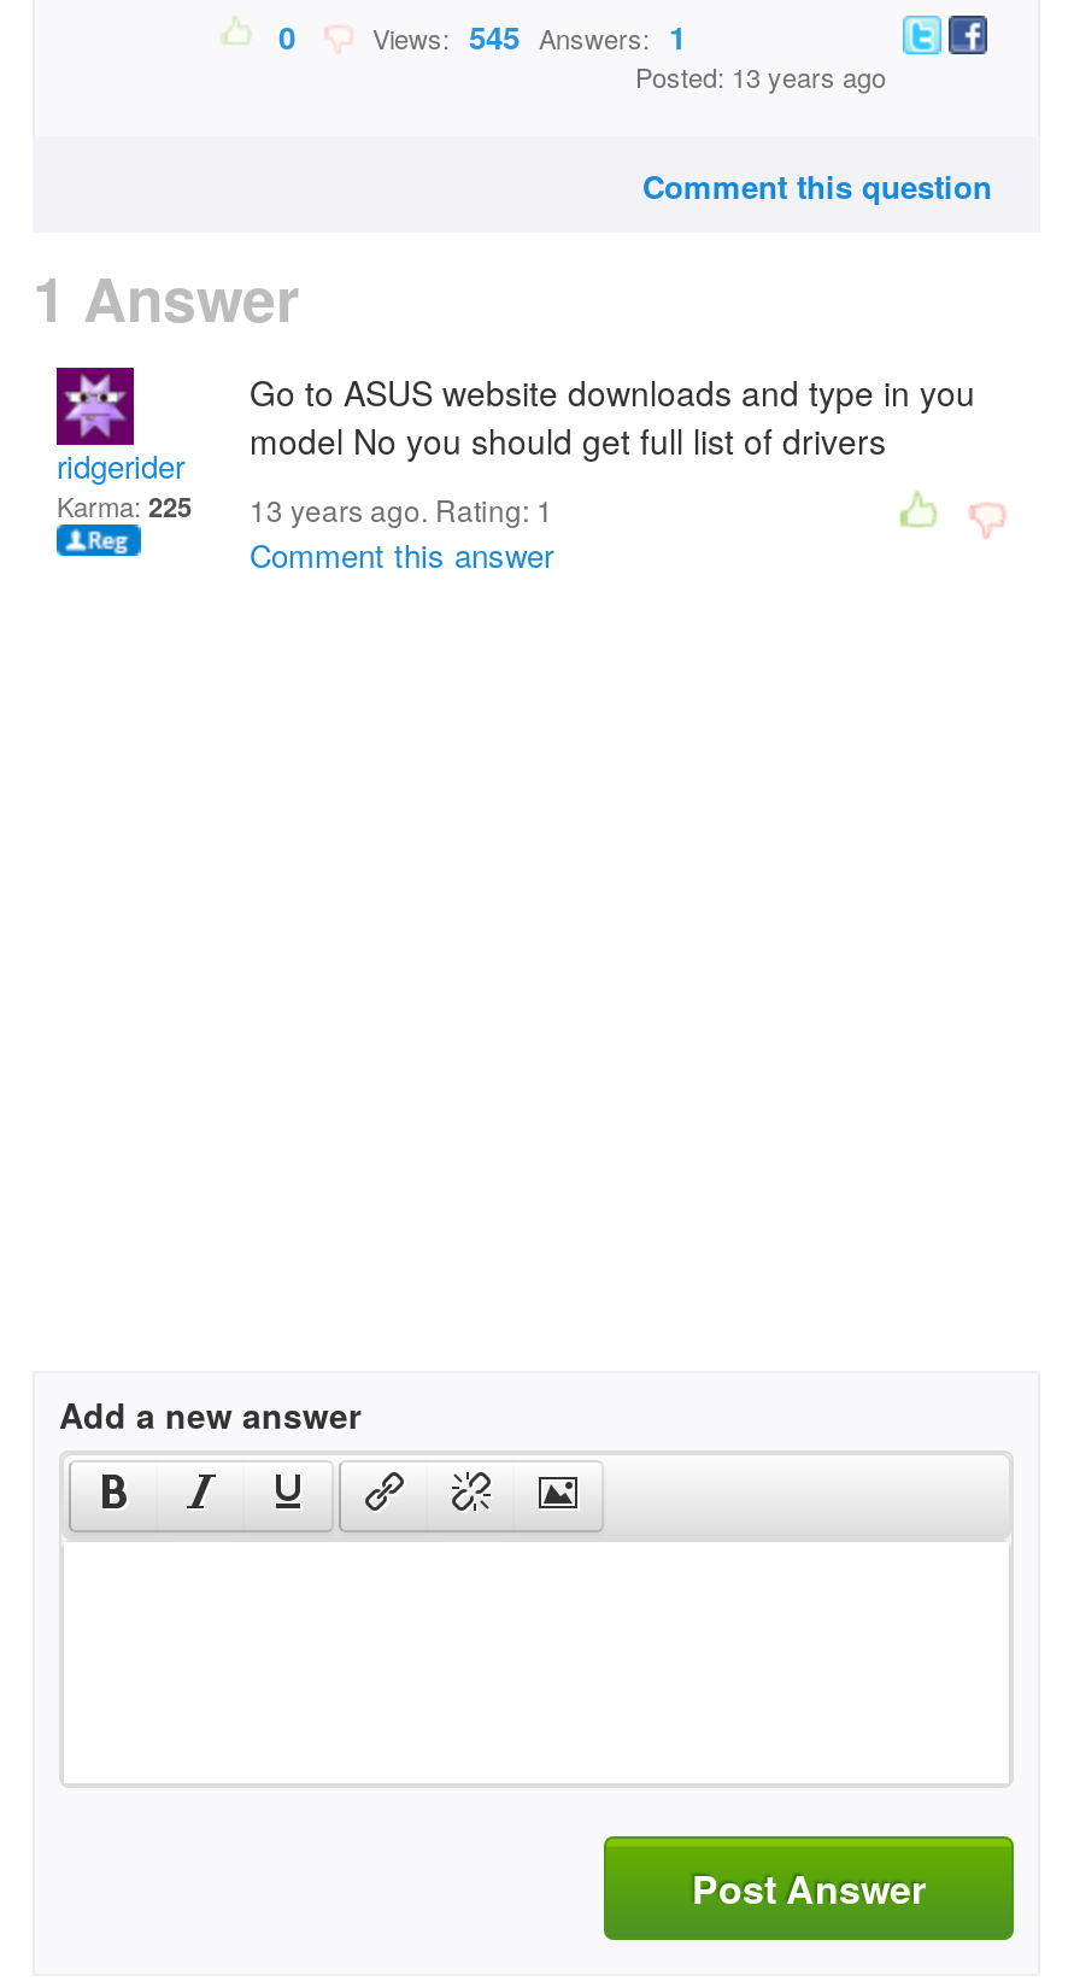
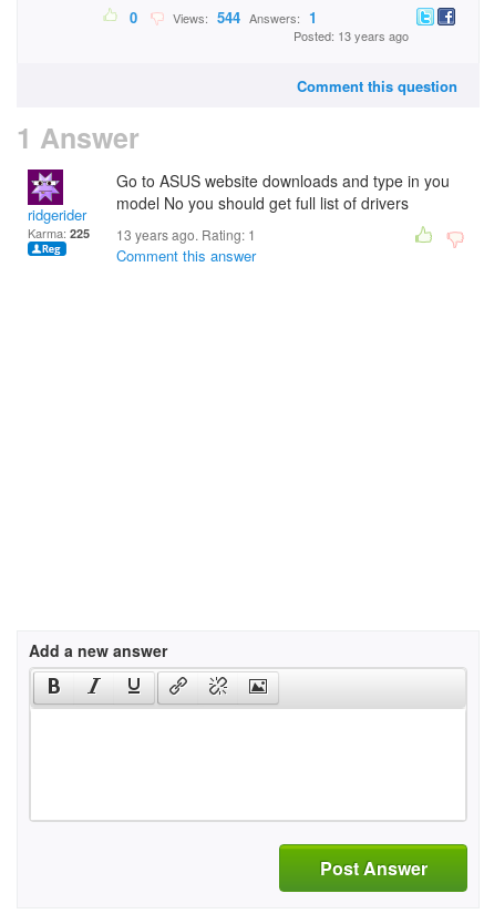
- Views: 545 Answers: 1
+ Views: 544 Answers: 1
